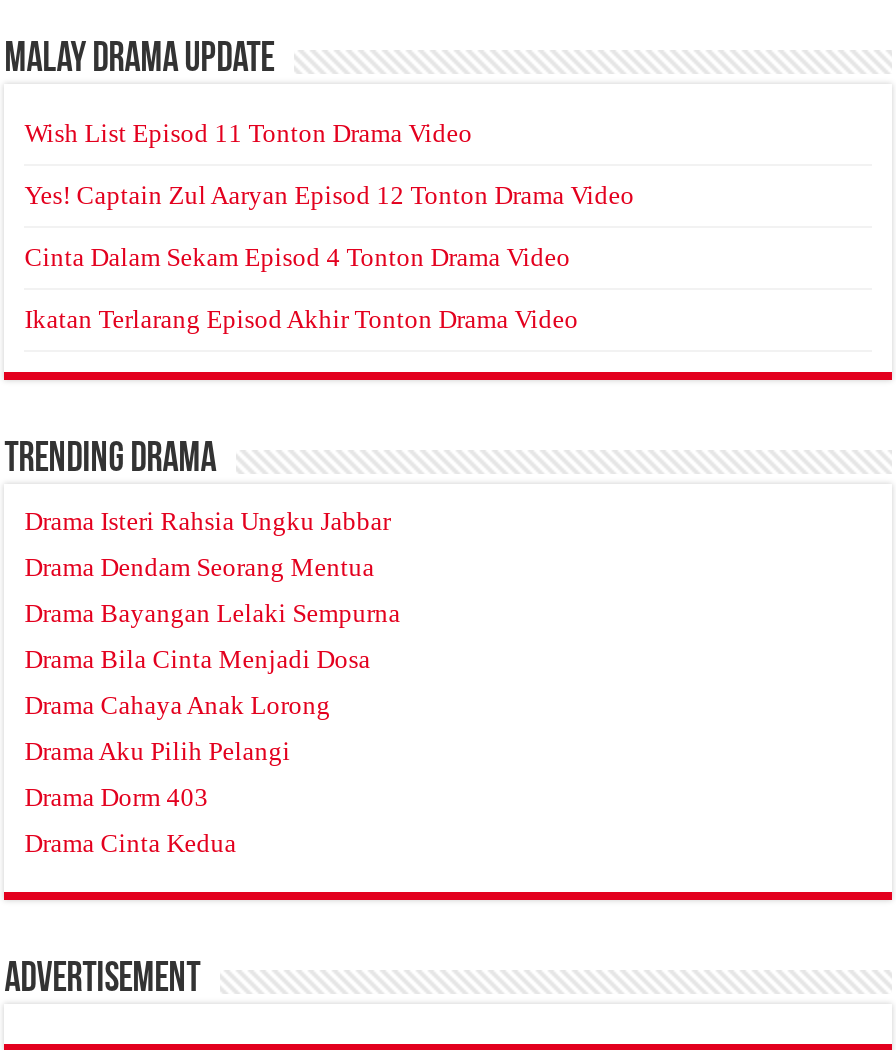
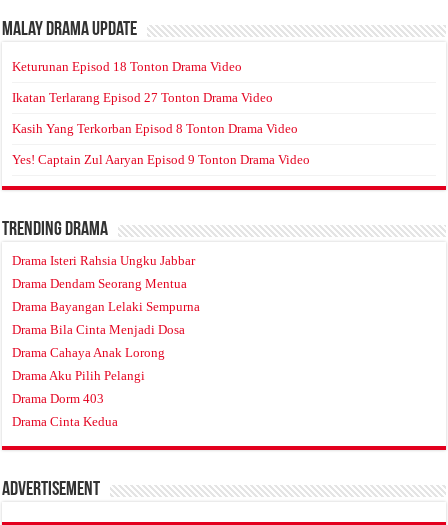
- Wish List Episod 11 Tonton Drama Video
+ Keturunan Episod 18 Tonton Drama Video

- Yes! Captain Zul Aaryan Episod 12 Tonton Drama Video
+ Ikatan Terlarang Episod 27 Tonton Drama Video

- Cinta Dalam Sekam Episod 4 Tonton Drama Video
+ Kasih Yang Terkorban Episod 8 Tonton Drama Video

- Ikatan Terlarang Episod Akhir Tonton Drama Video
+ Yes! Captain Zul Aaryan Episod 9 Tonton Drama Video
